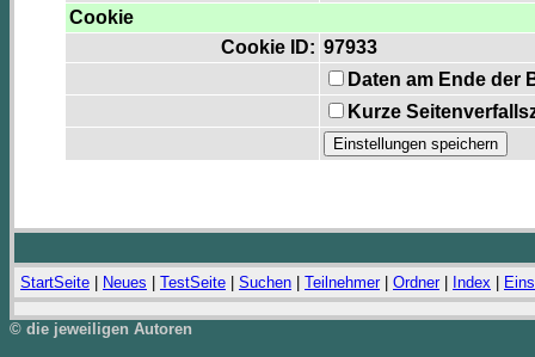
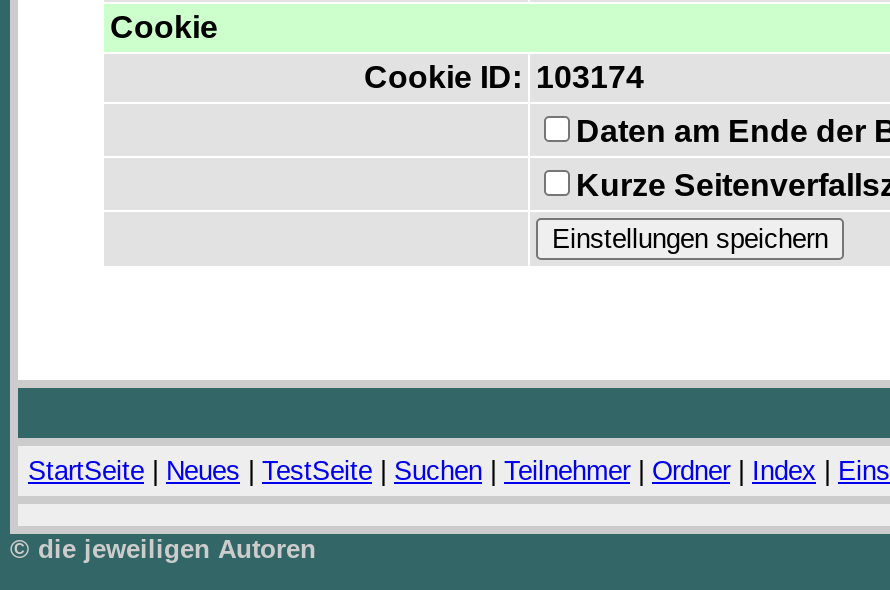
- Cookie ID: 97933
+ Cookie ID: 103174
